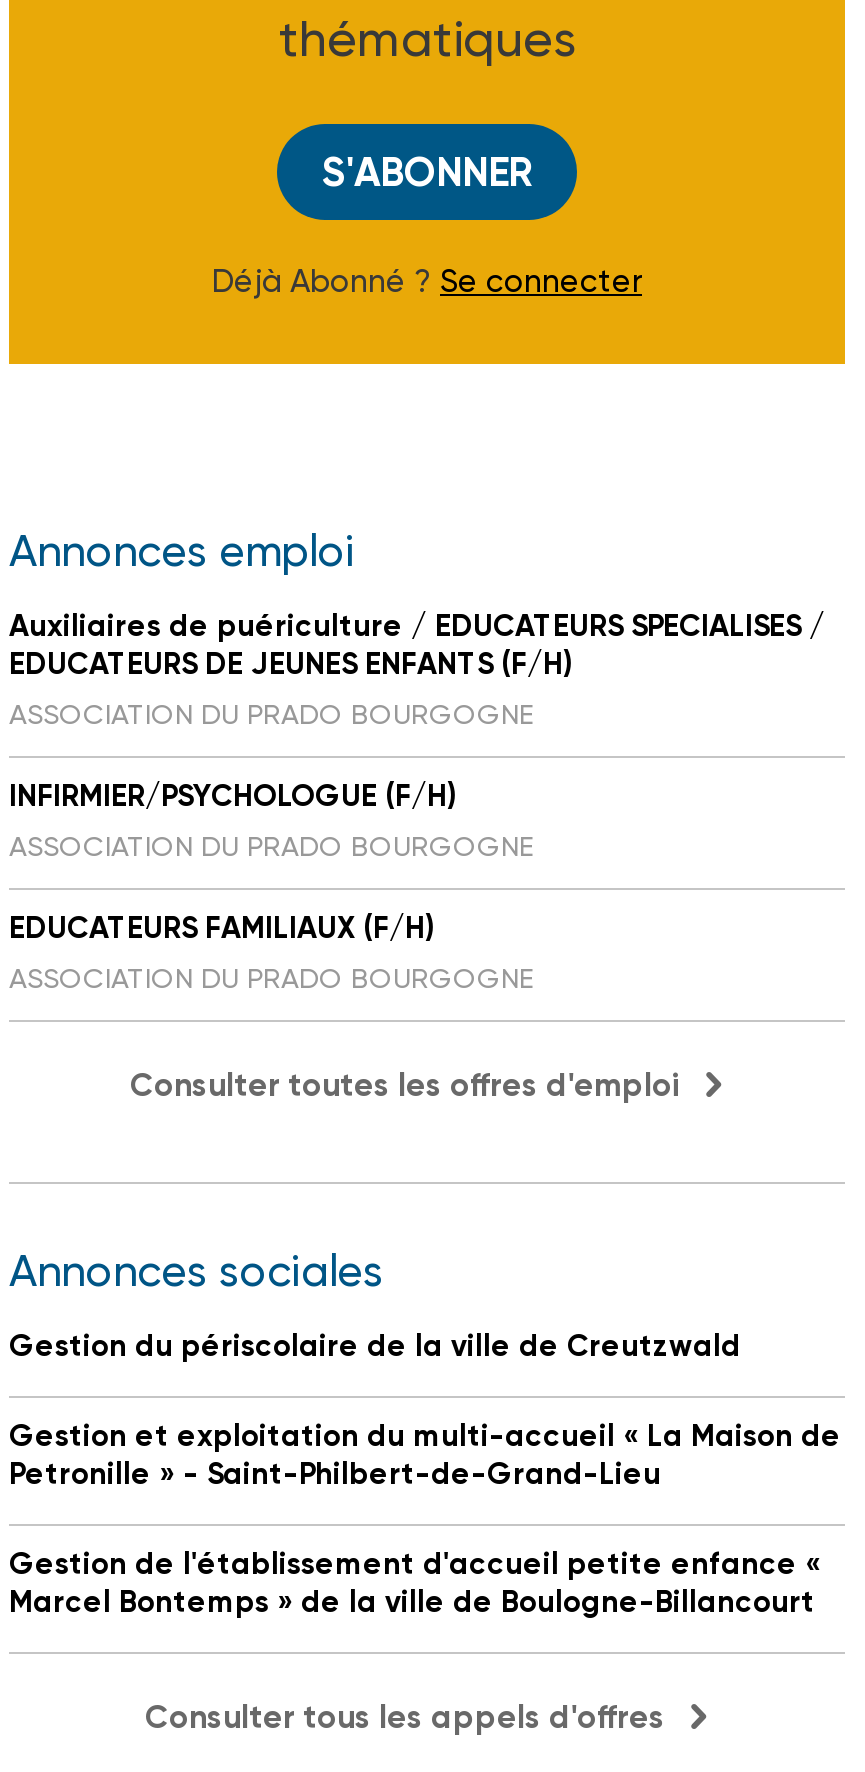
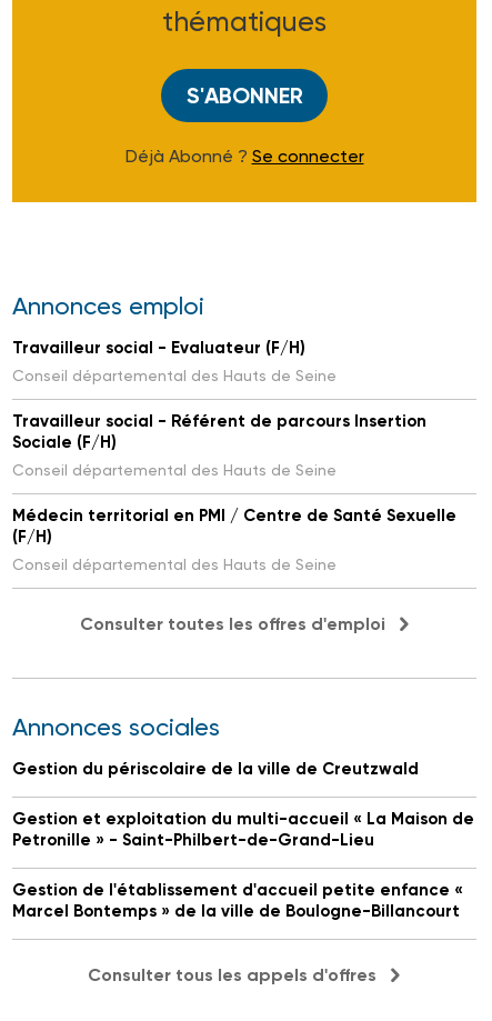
- Auxiliaires de puériculture / EDUCATEURS SPECIALISES /
- EDUCATEURS DE JEUNES ENFANTS (F/H)
- ASSOCIATION DU PRADO BOURGOGNE
+ Travailleur social - Evaluateur (F/H)
+ Conseil départemental des Hauts de Seine

- INFIRMIER/PSYCHOLOGUE (F/H)
- ASSOCIATION DU PRADO BOURGOGNE
+ Travailleur social - Référent de parcours Insertion
+ Sociale (F/H)
+ Conseil départemental des Hauts de Seine

- EDUCATEURS FAMILIAUX (F/H)
- ASSOCIATION DU PRADO BOURGOGNE
+ Médecin territorial en PMI / Centre de Santé Sexuelle
+ (F/H)
+ Conseil départemental des Hauts de Seine
